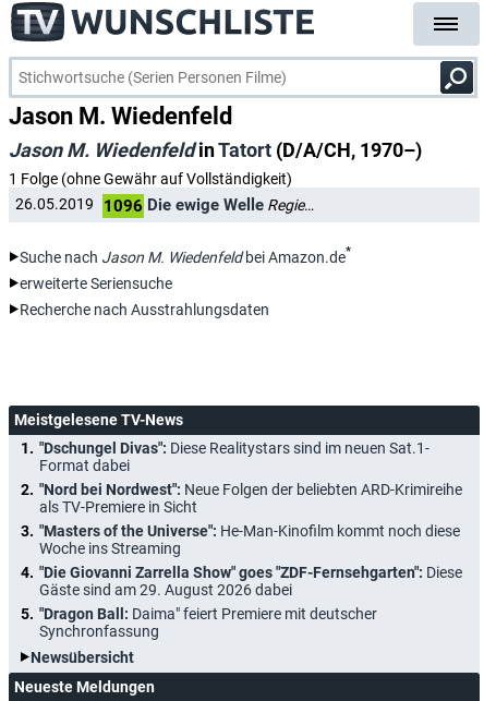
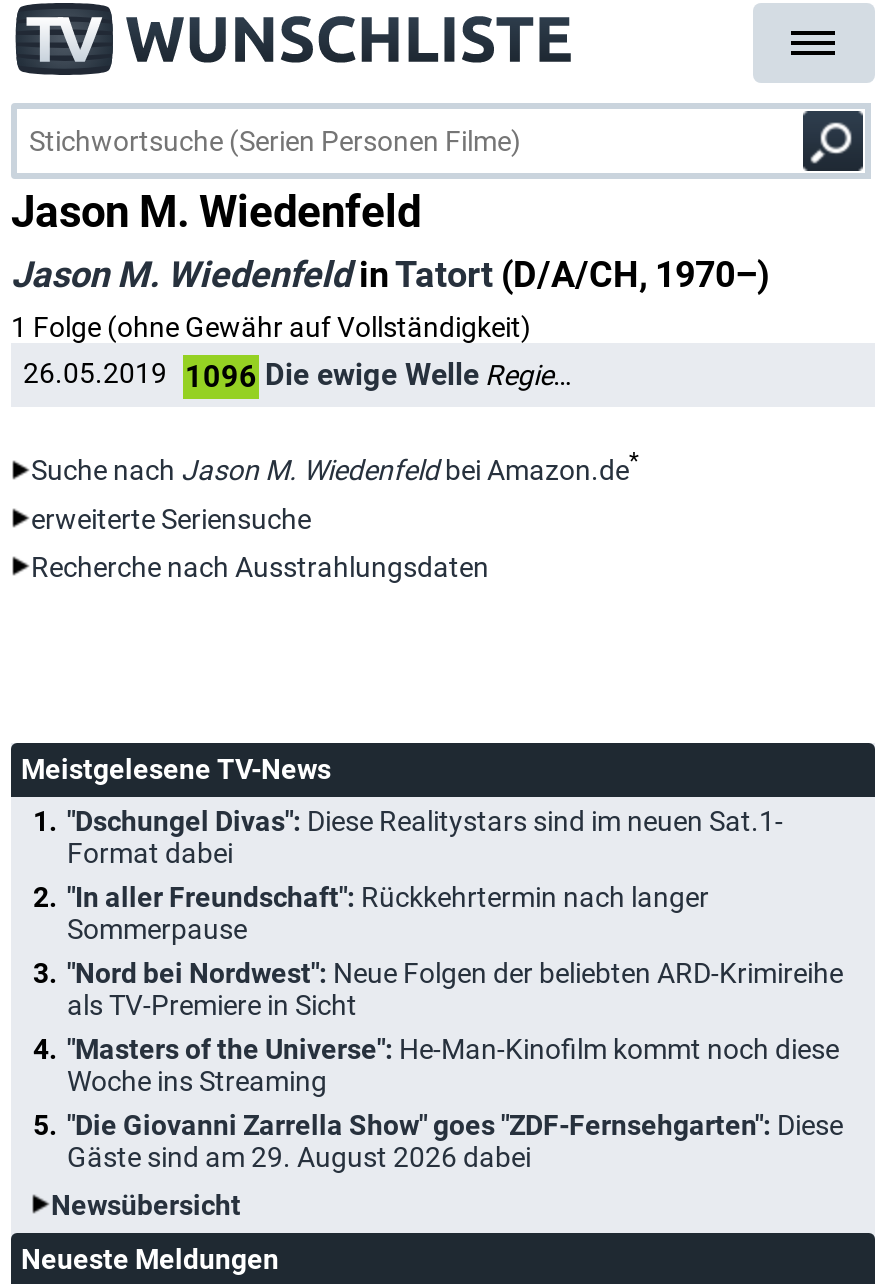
+ "In aller Freundschaft": Rückkehrtermin nach langer
+ Sommerpause

moved down: "Nord bei Nordwest": Neue Folgen der beliebten ARD-Krimireihe | als TV-Premiere in Sicht | "Masters of the Universe": He-Man-Kinofilm kommt noch diese | Woche ins Streaming | "Die Giovanni Zarrella Show" goes "ZDF-Fernsehgarten": Diese | Gäste sind am 29. August 2026 dabei

- "Dragon Ball: Daima" feiert Premiere mit deutscher
- Synchronfassung
